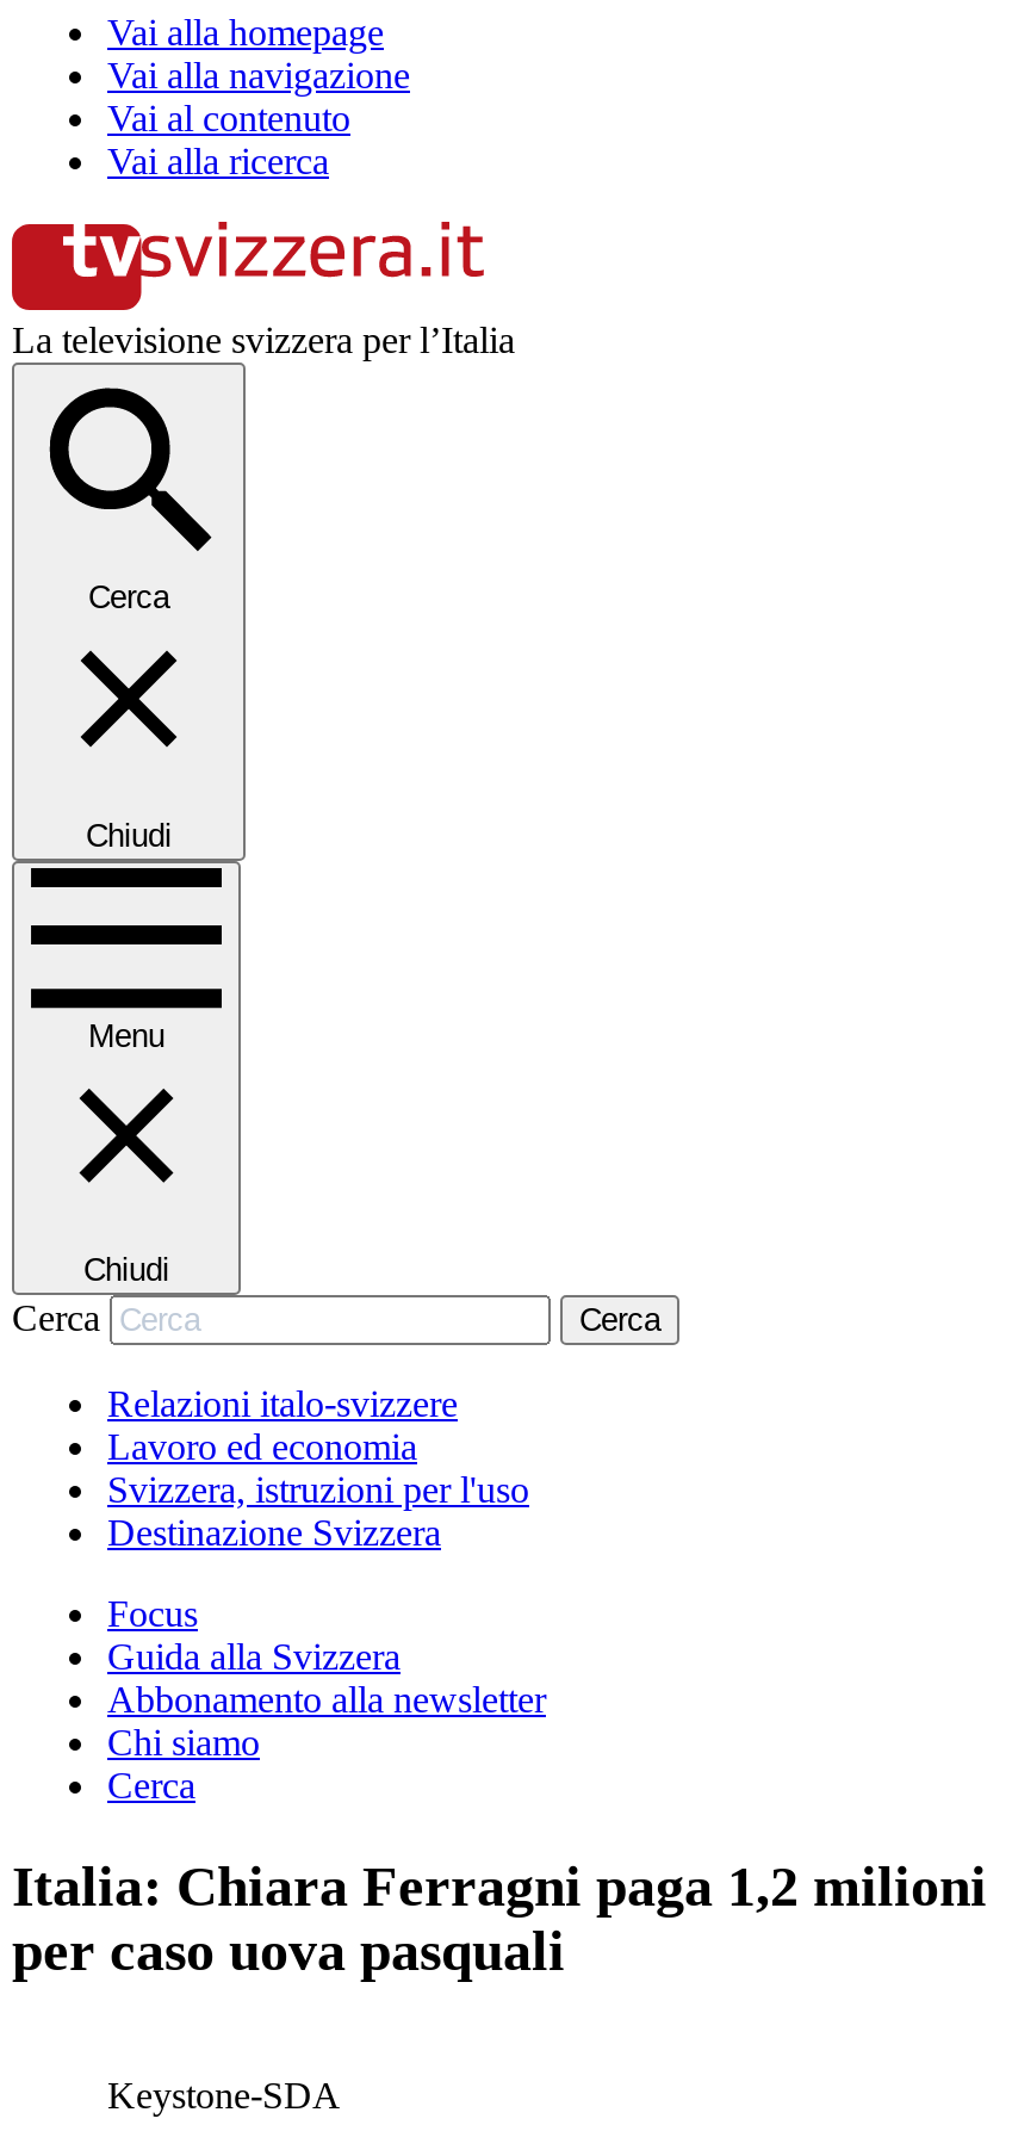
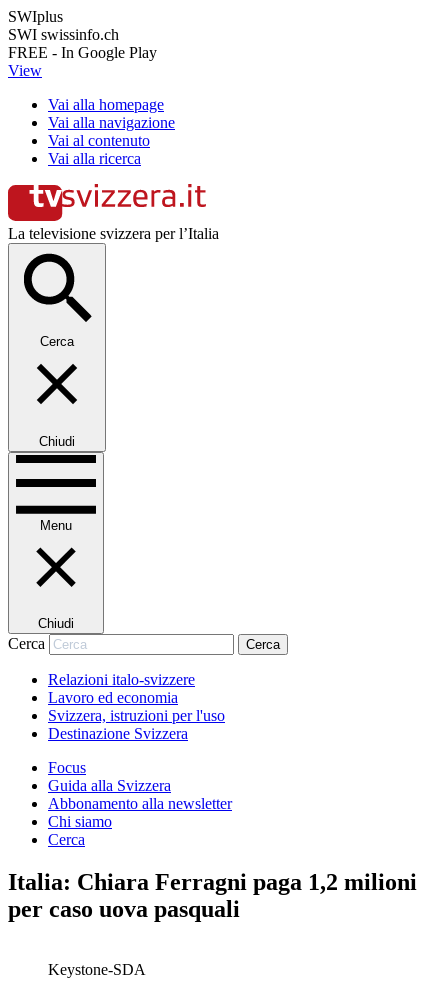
+ SWIplus
+ SWI swissinfo.ch
+ FREE - In Google Play
+ View
